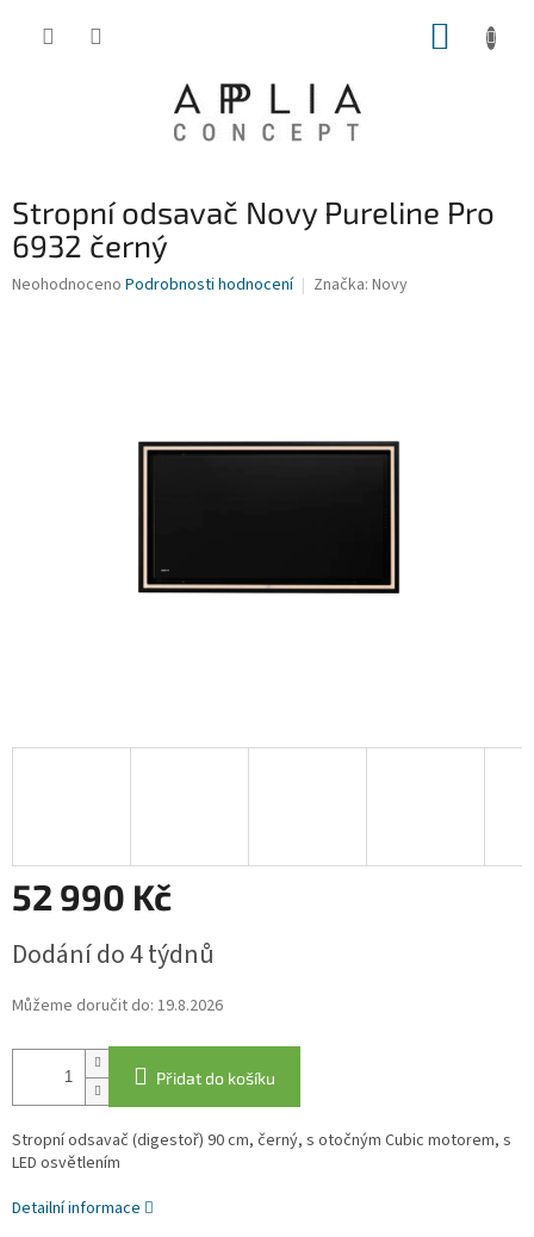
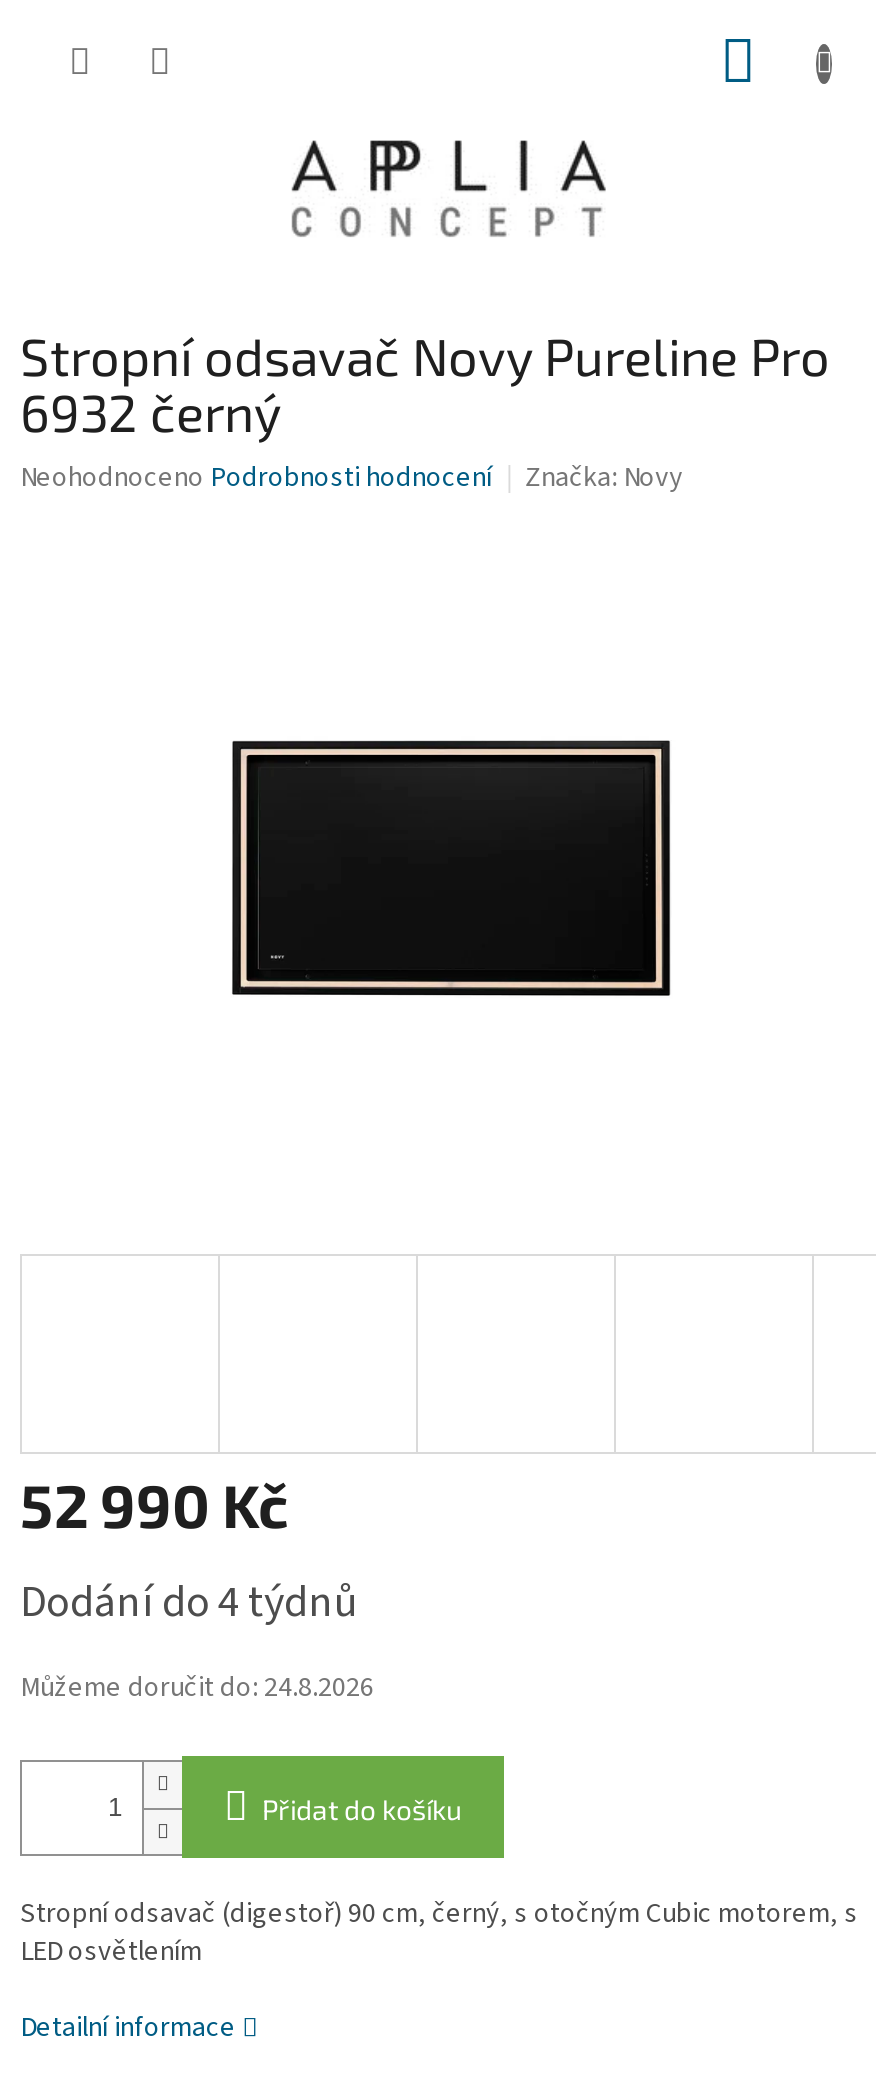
- Můžeme doručit do: 19.8.2026
+ Můžeme doručit do: 24.8.2026
